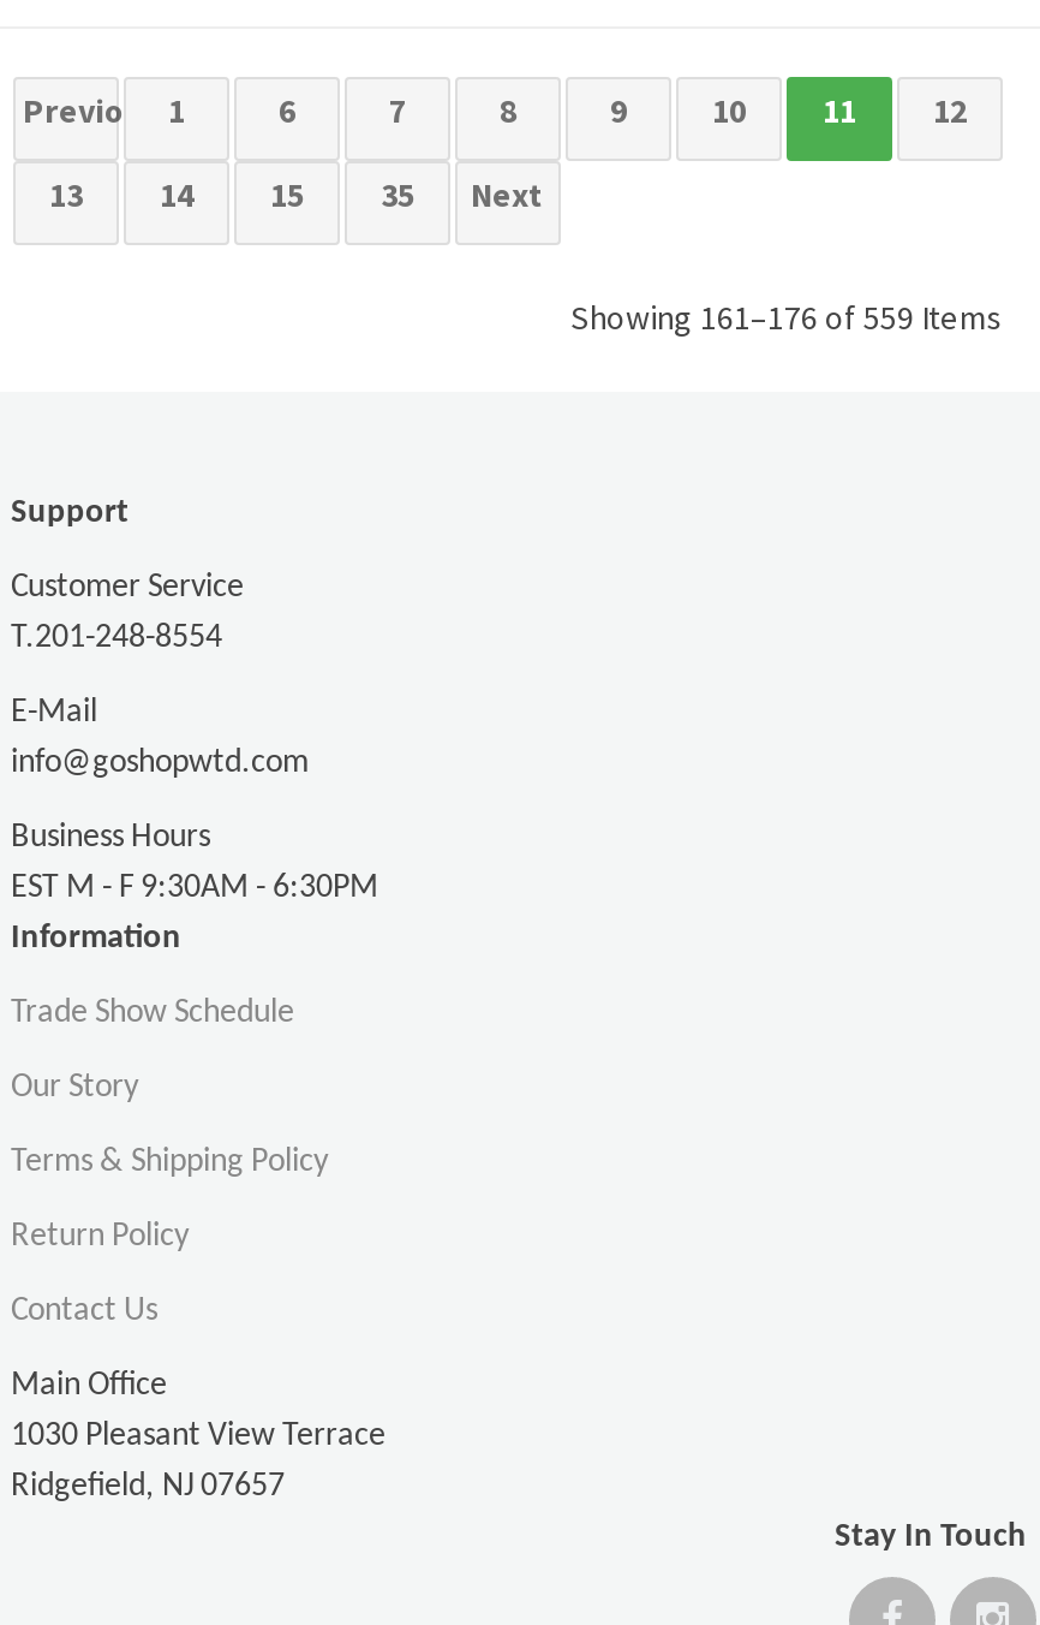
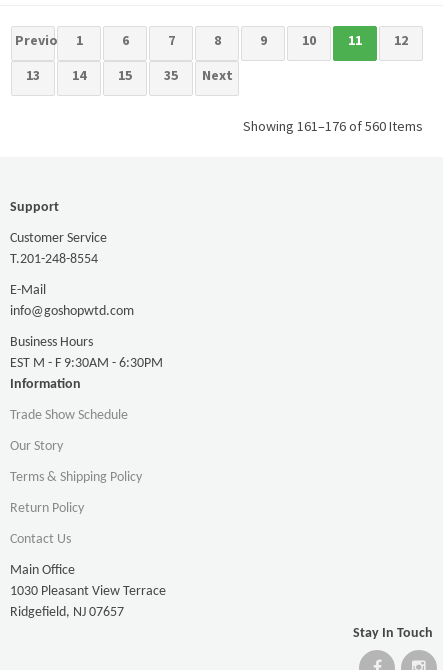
- Showing 161–176 of 559 Items
+ Showing 161–176 of 560 Items
